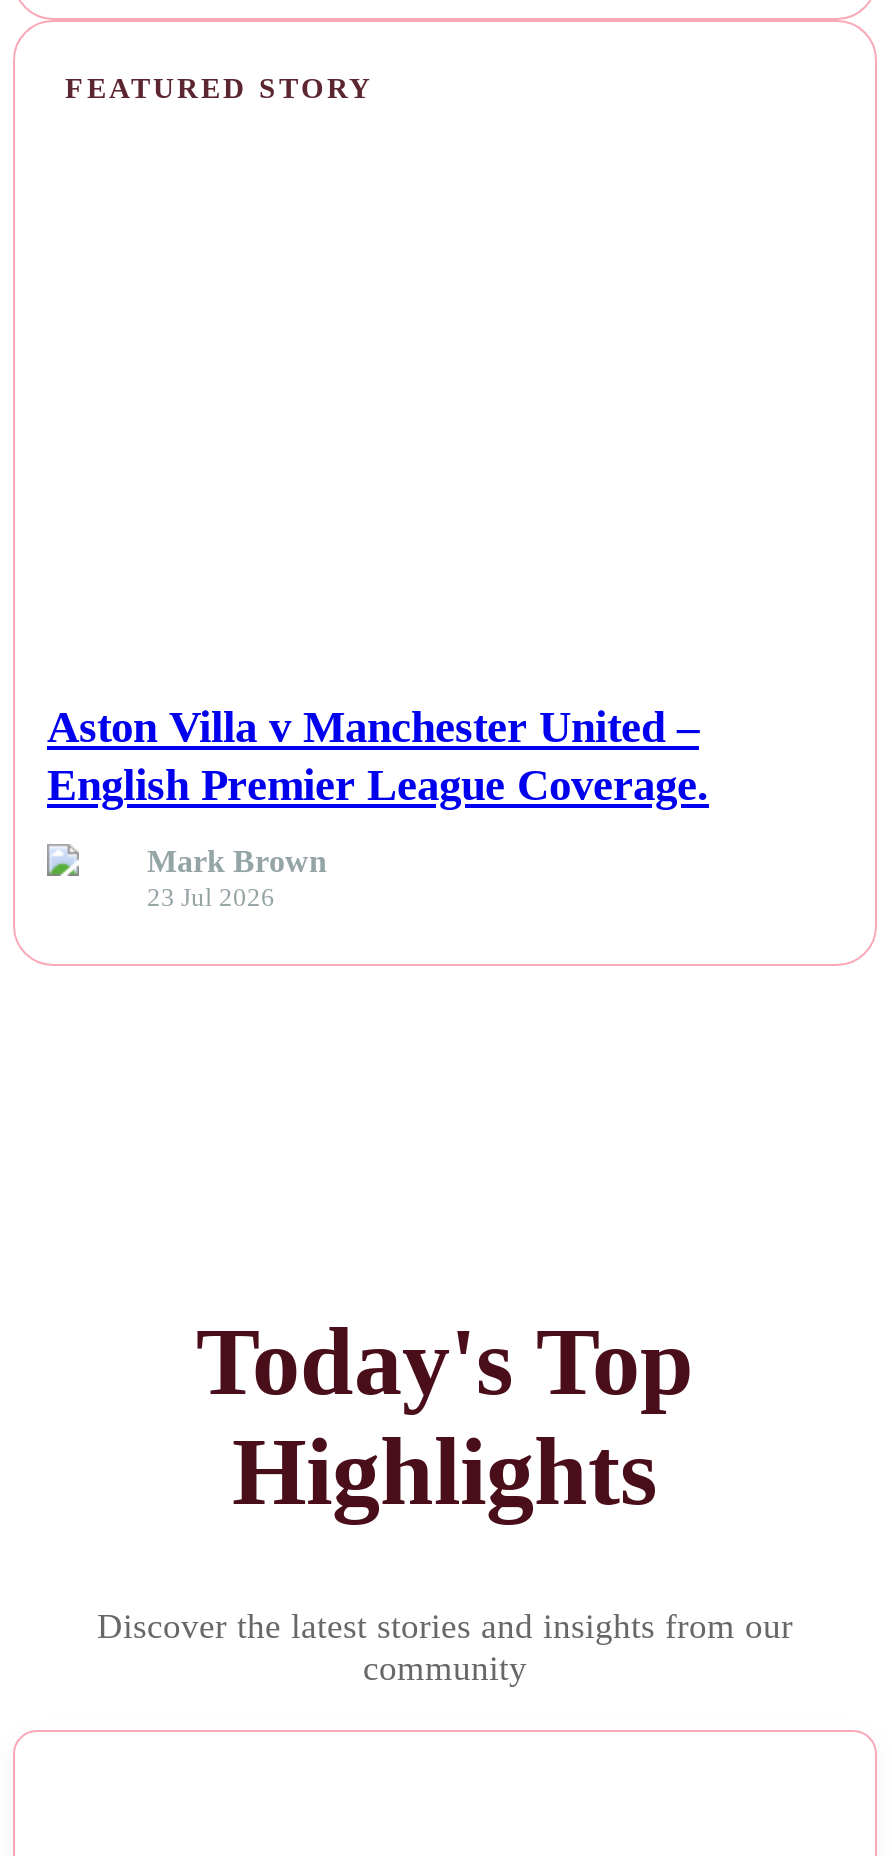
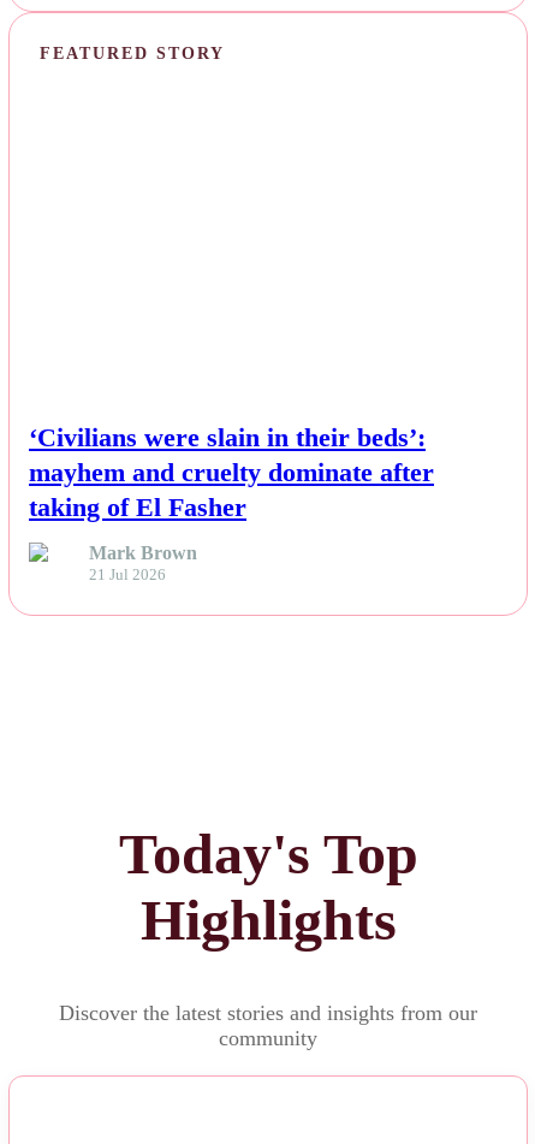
- Aston Villa v Manchester United –
- English Premier League Coverage.
+ ‘Civilians were slain in their beds’:
+ mayhem and cruelty dominate after
+ taking of El Fasher

- 23 Jul 2026
+ 21 Jul 2026
